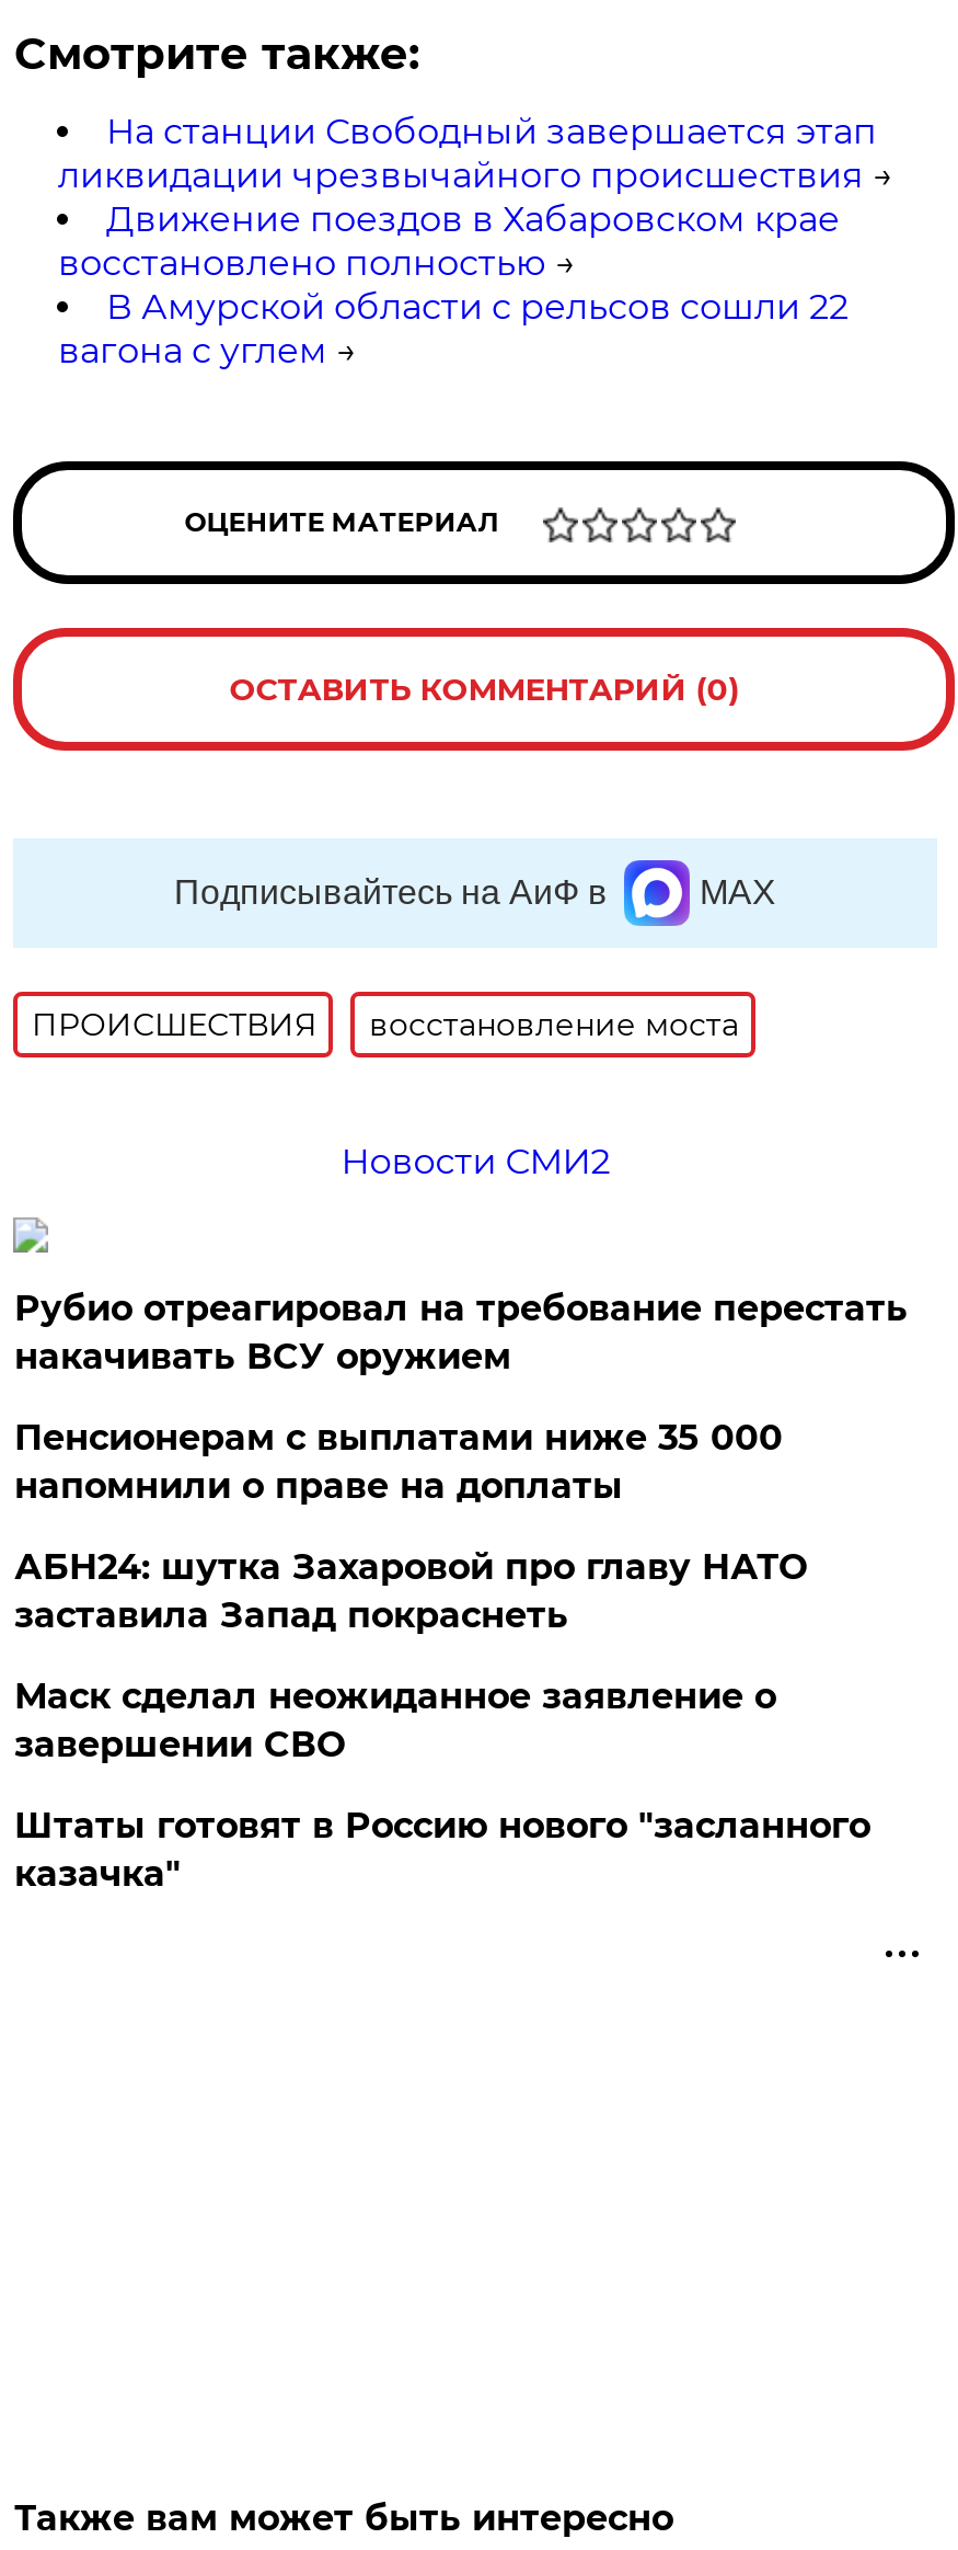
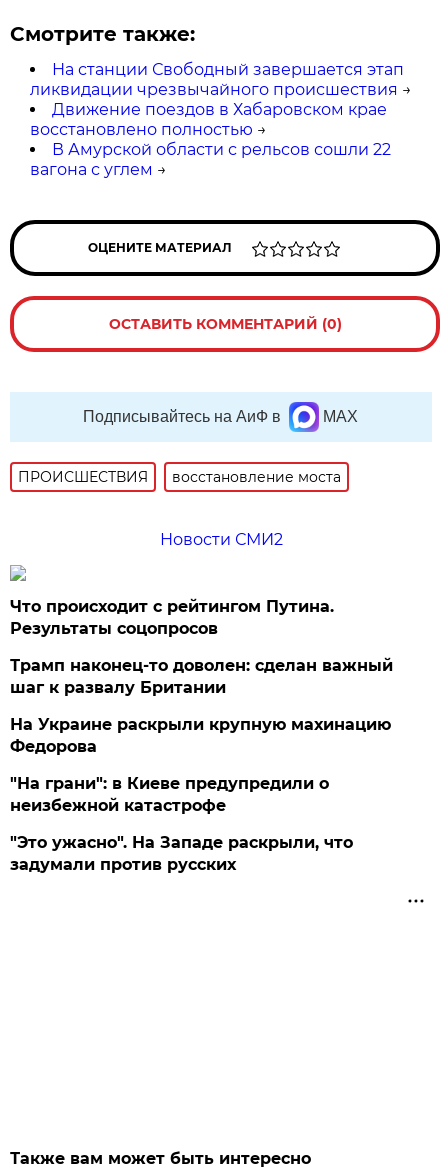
- Рубио отреагировал на требование перестать
- накачивать ВСУ оружием
+ Что происходит с рейтингом Путина.
+ Результаты соцопросов

- Пенсионерам с выплатами ниже 35 000
- напомнили о праве на доплаты
+ Трамп наконец-то доволен: сделан важный
+ шаг к развалу Британии

- АБН24: шутка Захаровой про главу НАТО
- заставила Запад покраснеть
+ На Украине раскрыли крупную махинацию
+ Федорова

- Маск сделал неожиданное заявление о
- завершении СВО
+ "На грани": в Киеве предупредили о
+ неизбежной катастрофе

- Штаты готовят в Россию нового "засланного
- казачка"
+ "Это ужасно". На Западе раскрыли, что
+ задумали против русских
